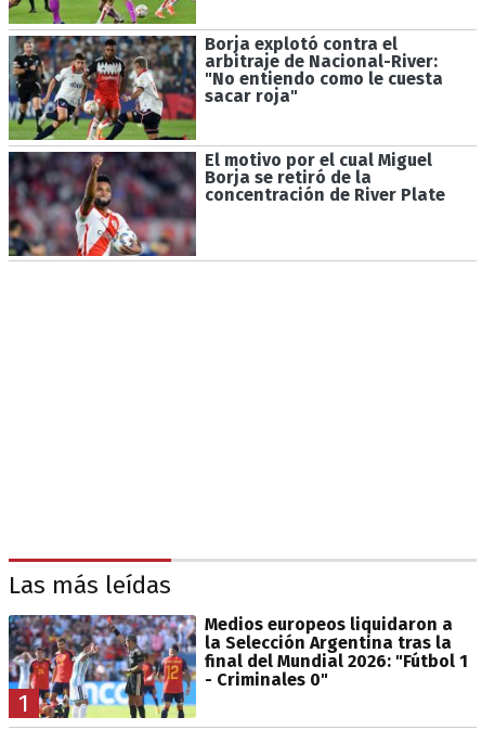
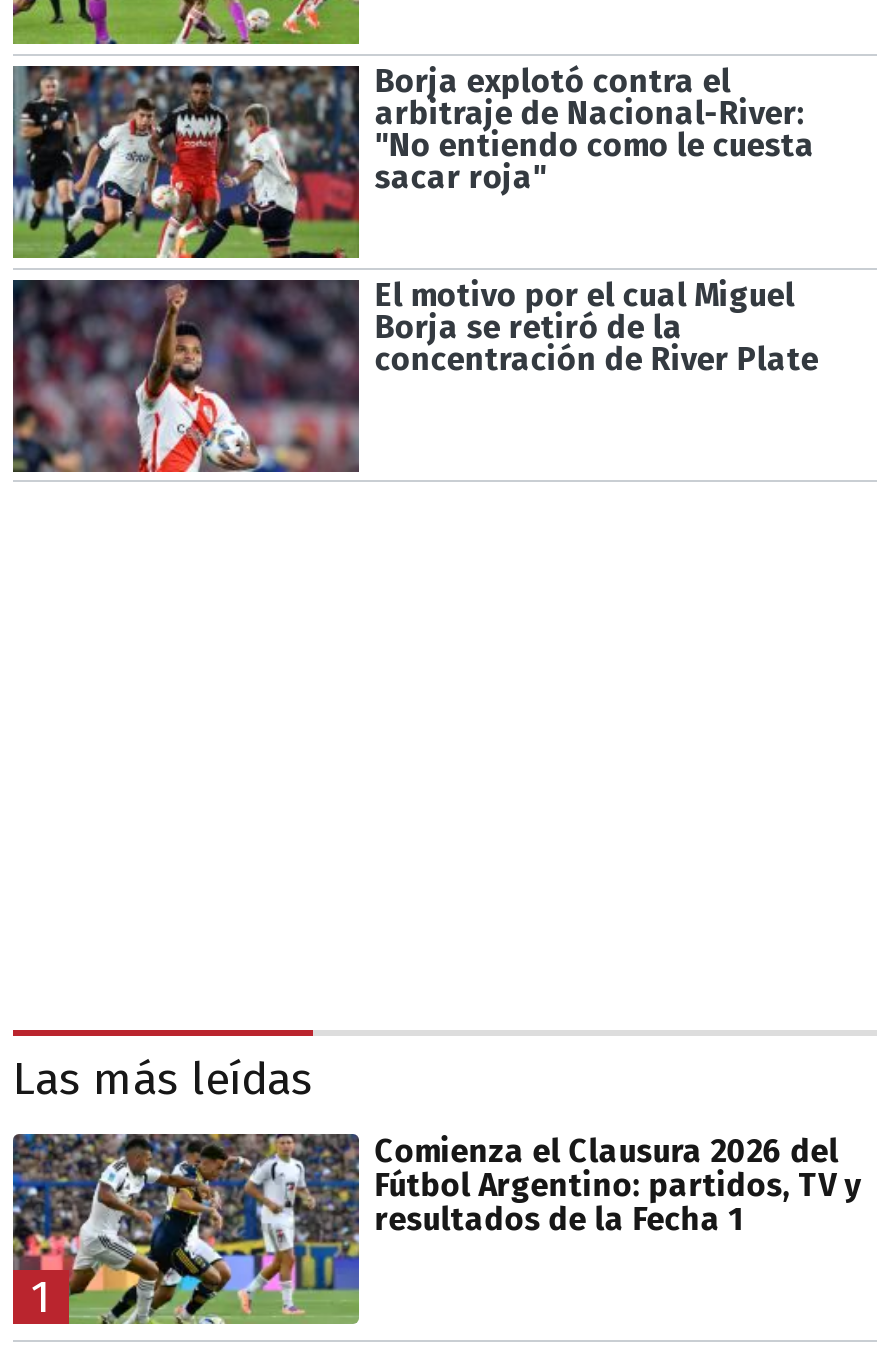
- [image]
- Medios europeos liquidaron a
- la Selección Argentina tras la
- final del Mundial 2026: "Fútbol 1
- - Criminales 0"
+ [image]
+ Comienza el Clausura 2026 del
+ Fútbol Argentino: partidos, TV y
+ resultados de la Fecha 1
